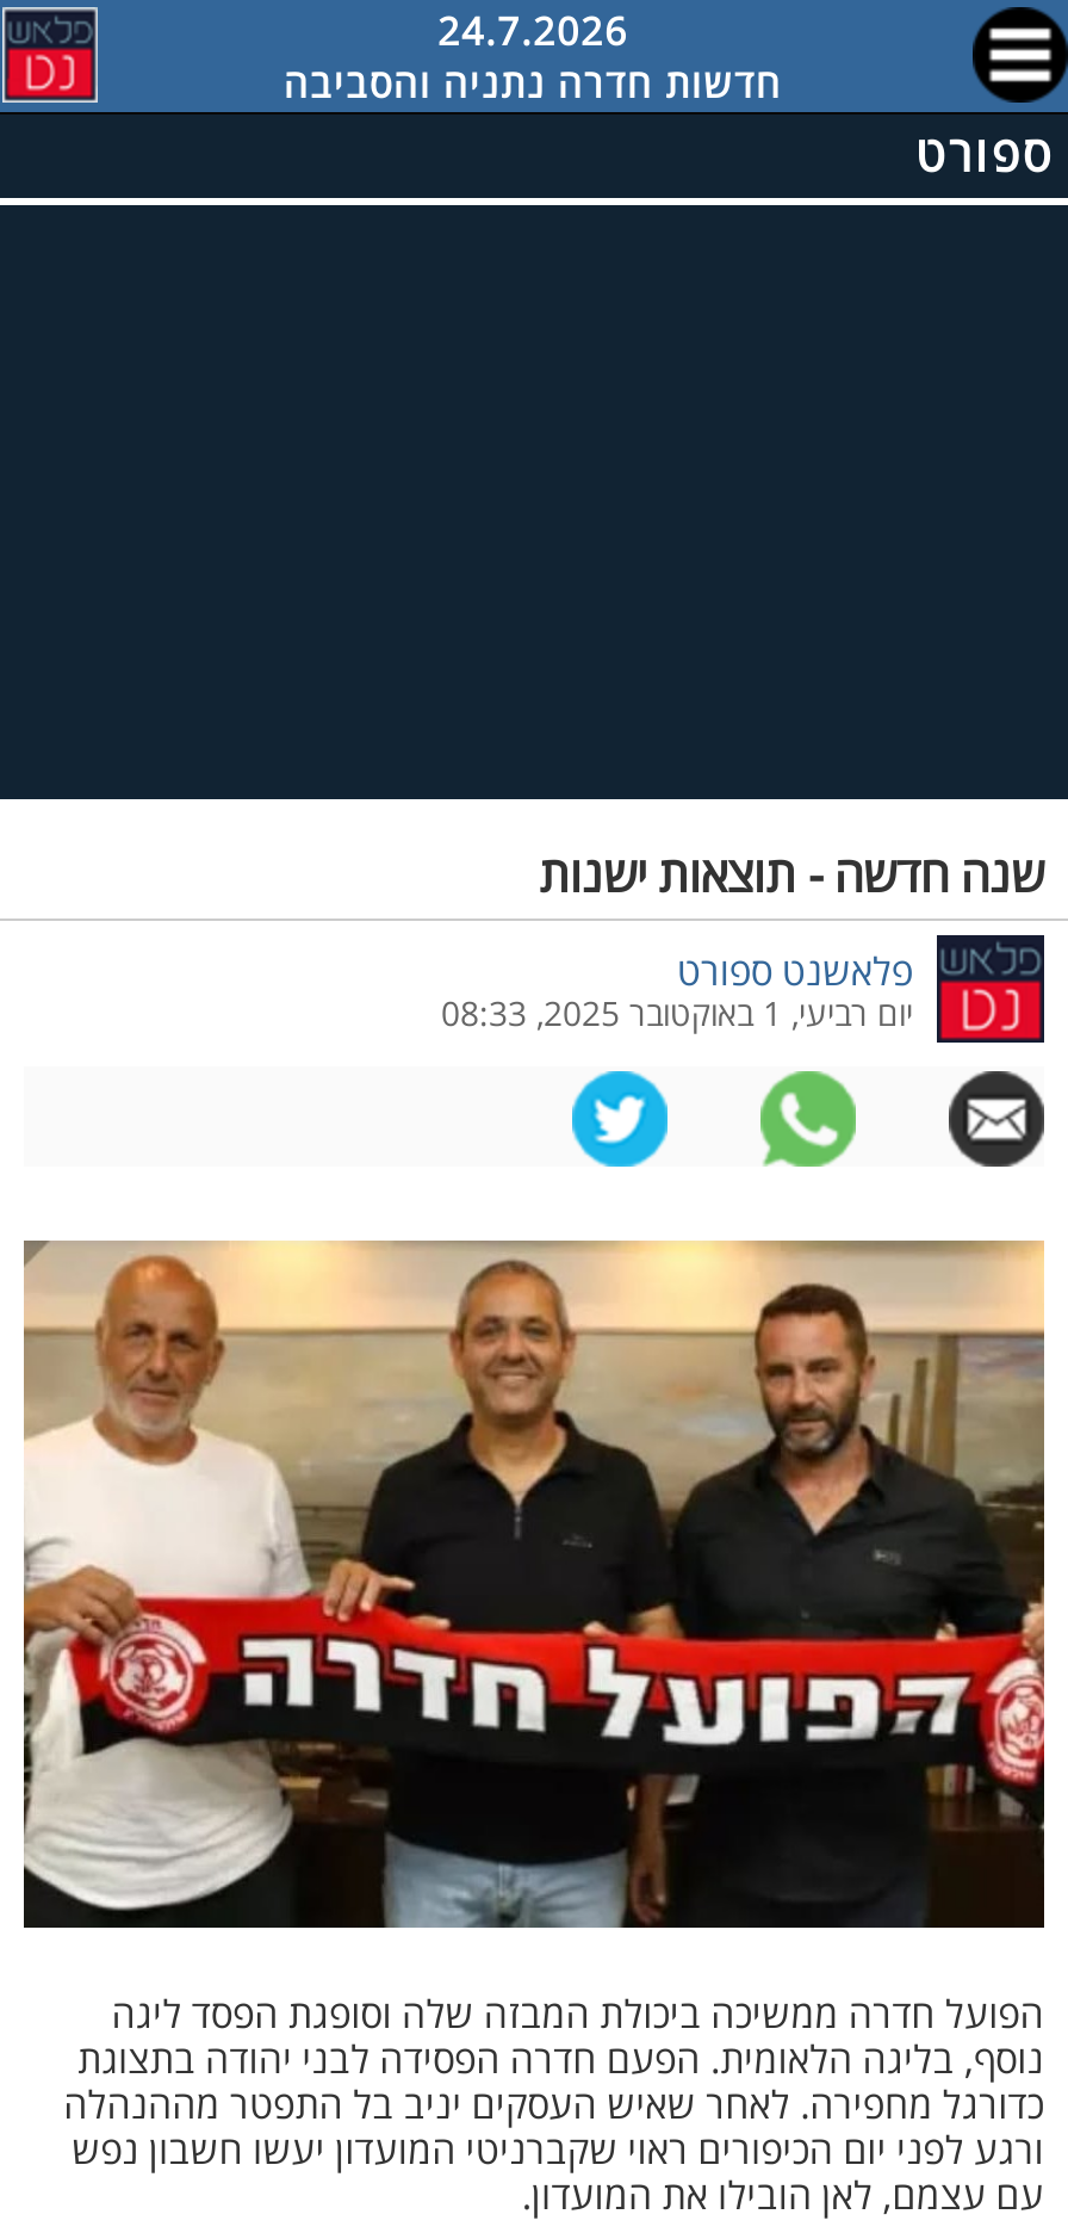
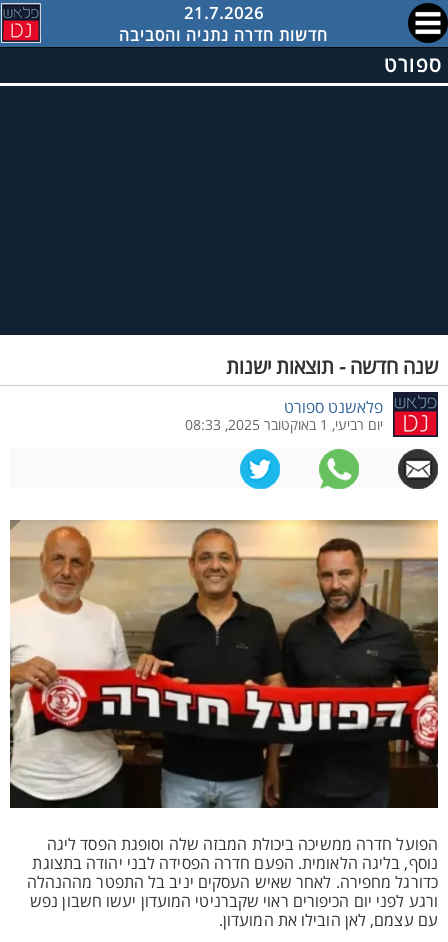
- 24.7.2026
+ 21.7.2026
